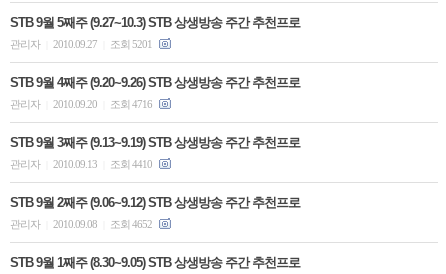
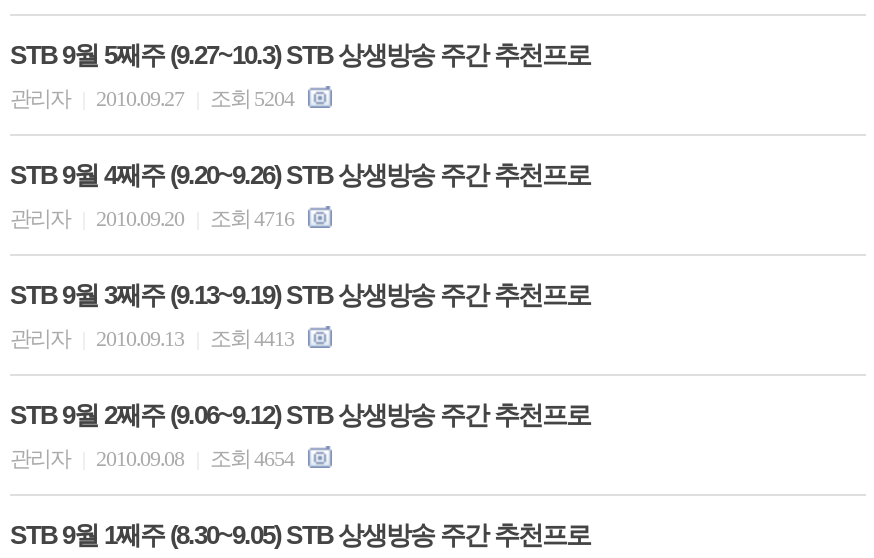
- 관리자 2010.09.27 조회 5201
+ 관리자 2010.09.27 조회 5204

- 관리자 2010.09.13 조회 4410
+ 관리자 2010.09.13 조회 4413

- 관리자 2010.09.08 조회 4652
+ 관리자 2010.09.08 조회 4654
